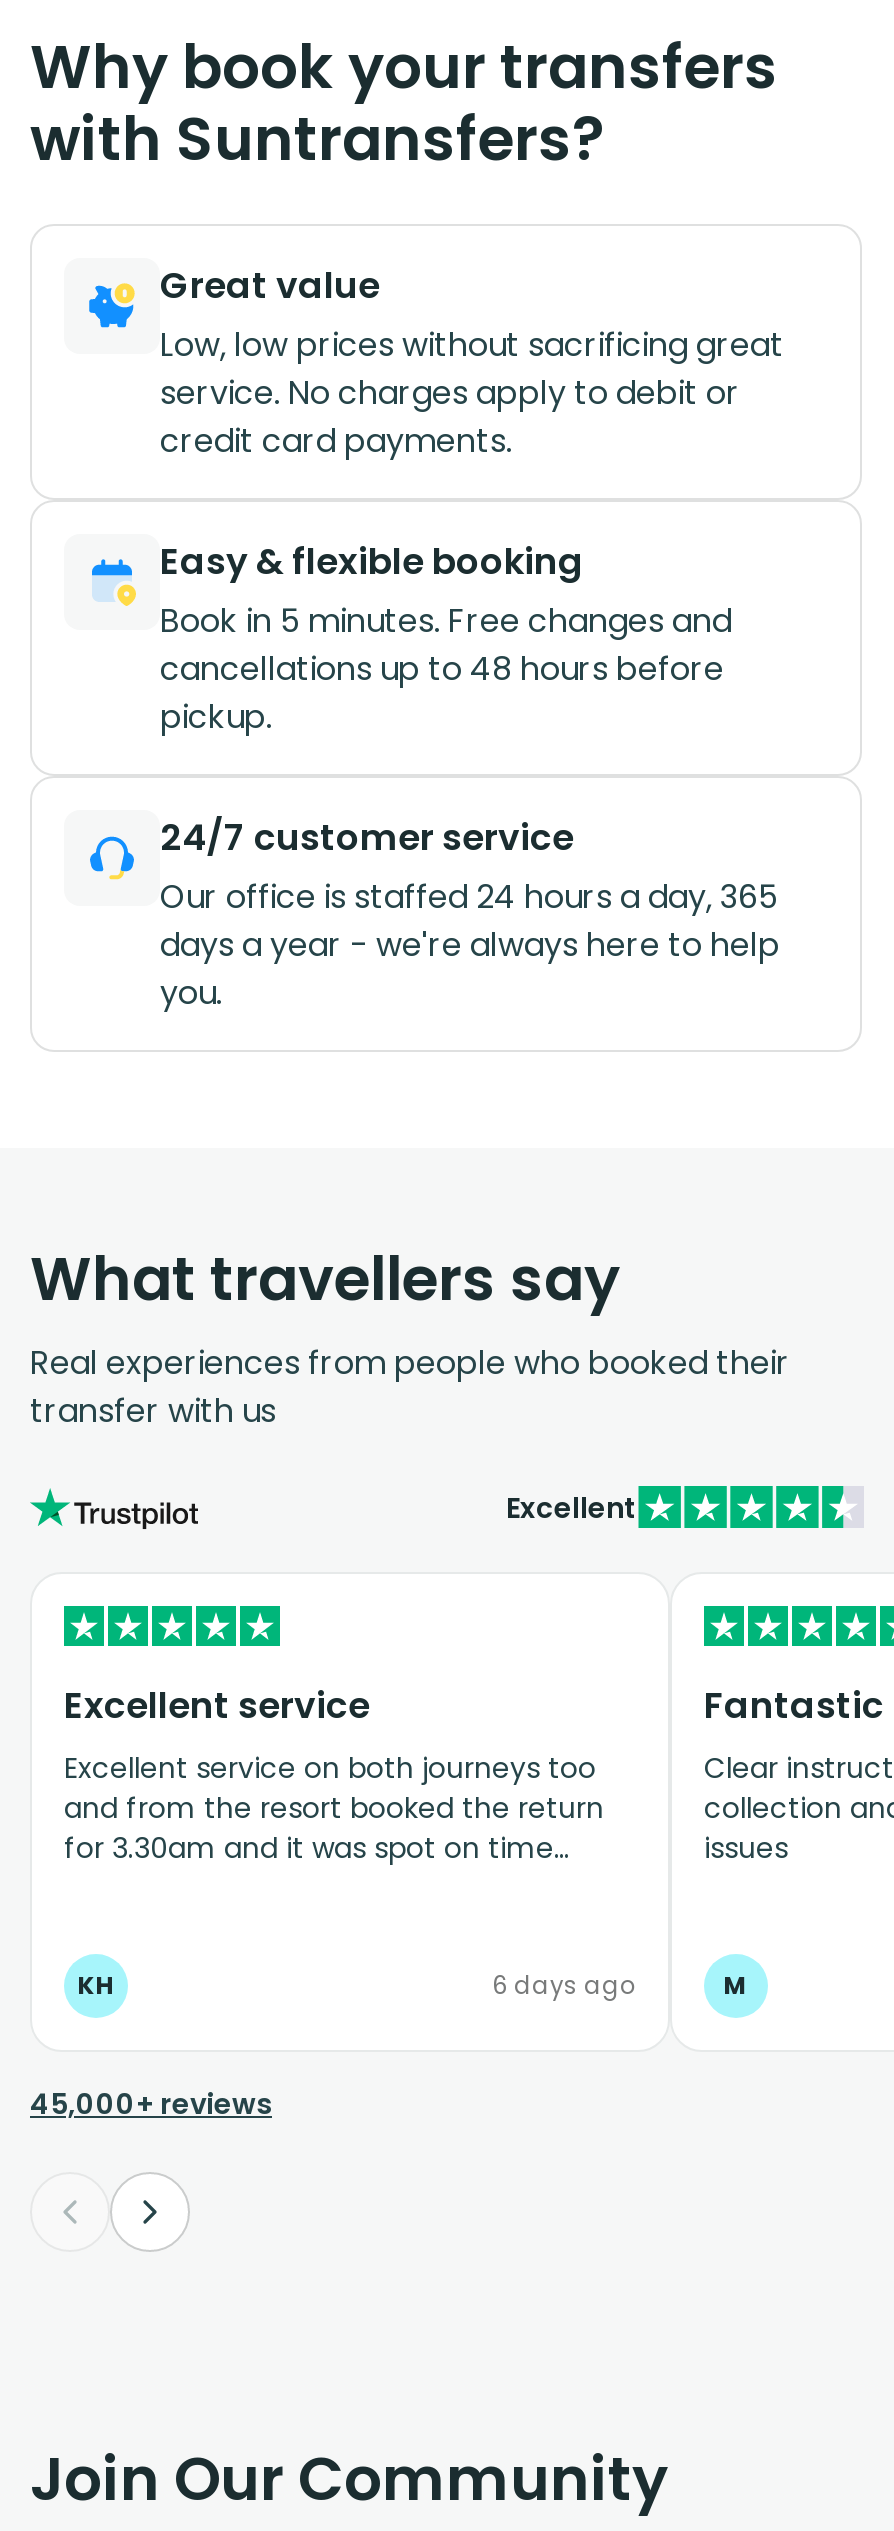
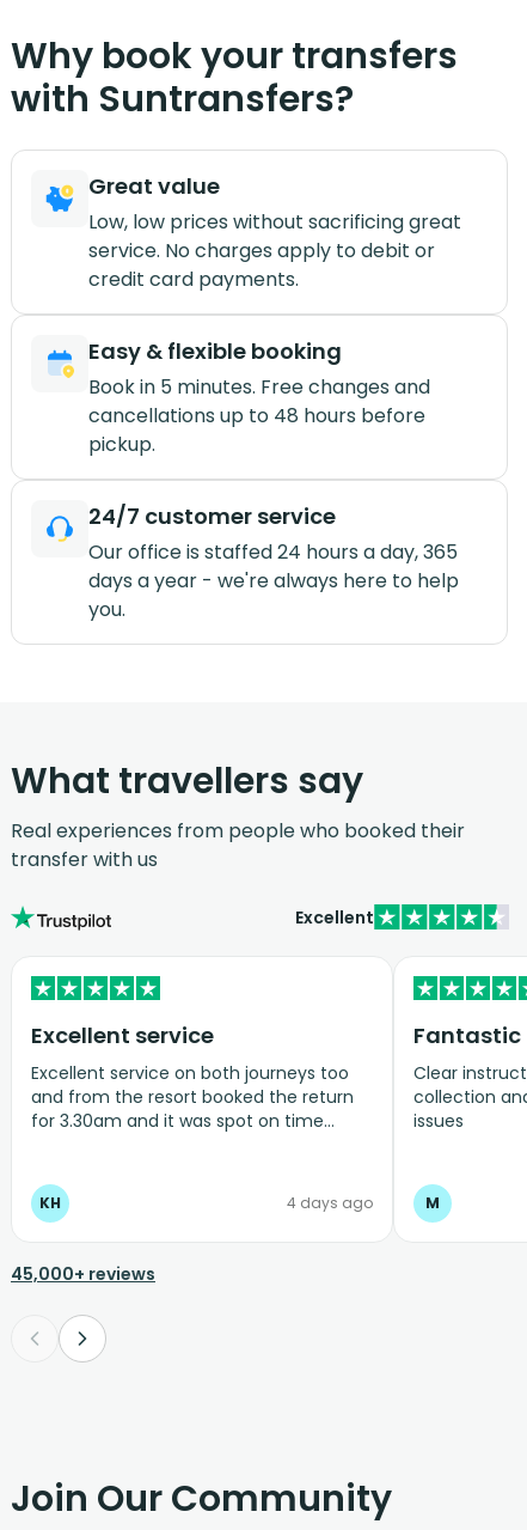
- 6 days ago
+ 4 days ago
